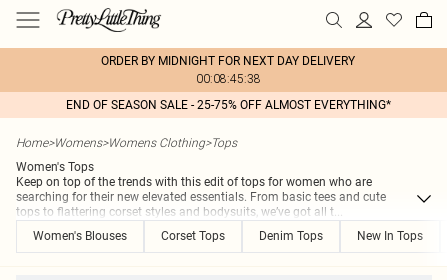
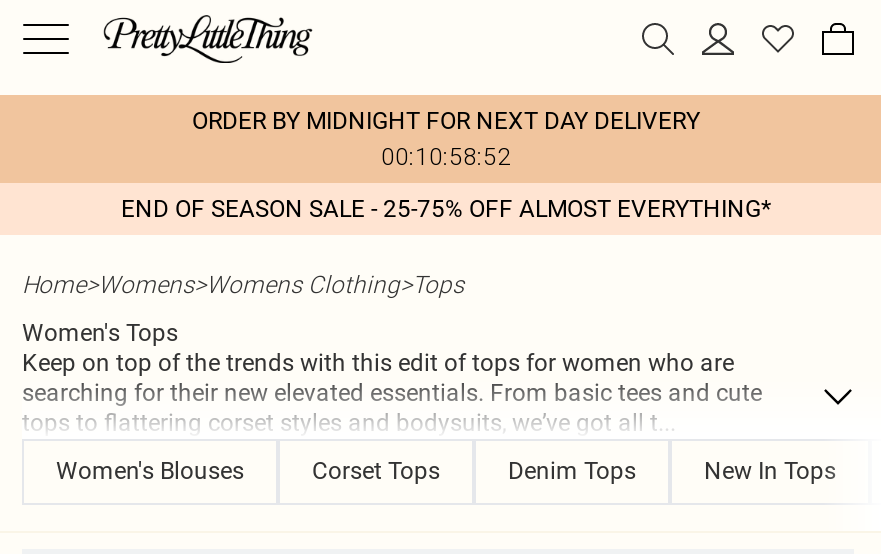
- 00:08:45:38
+ 00:10:58:52
